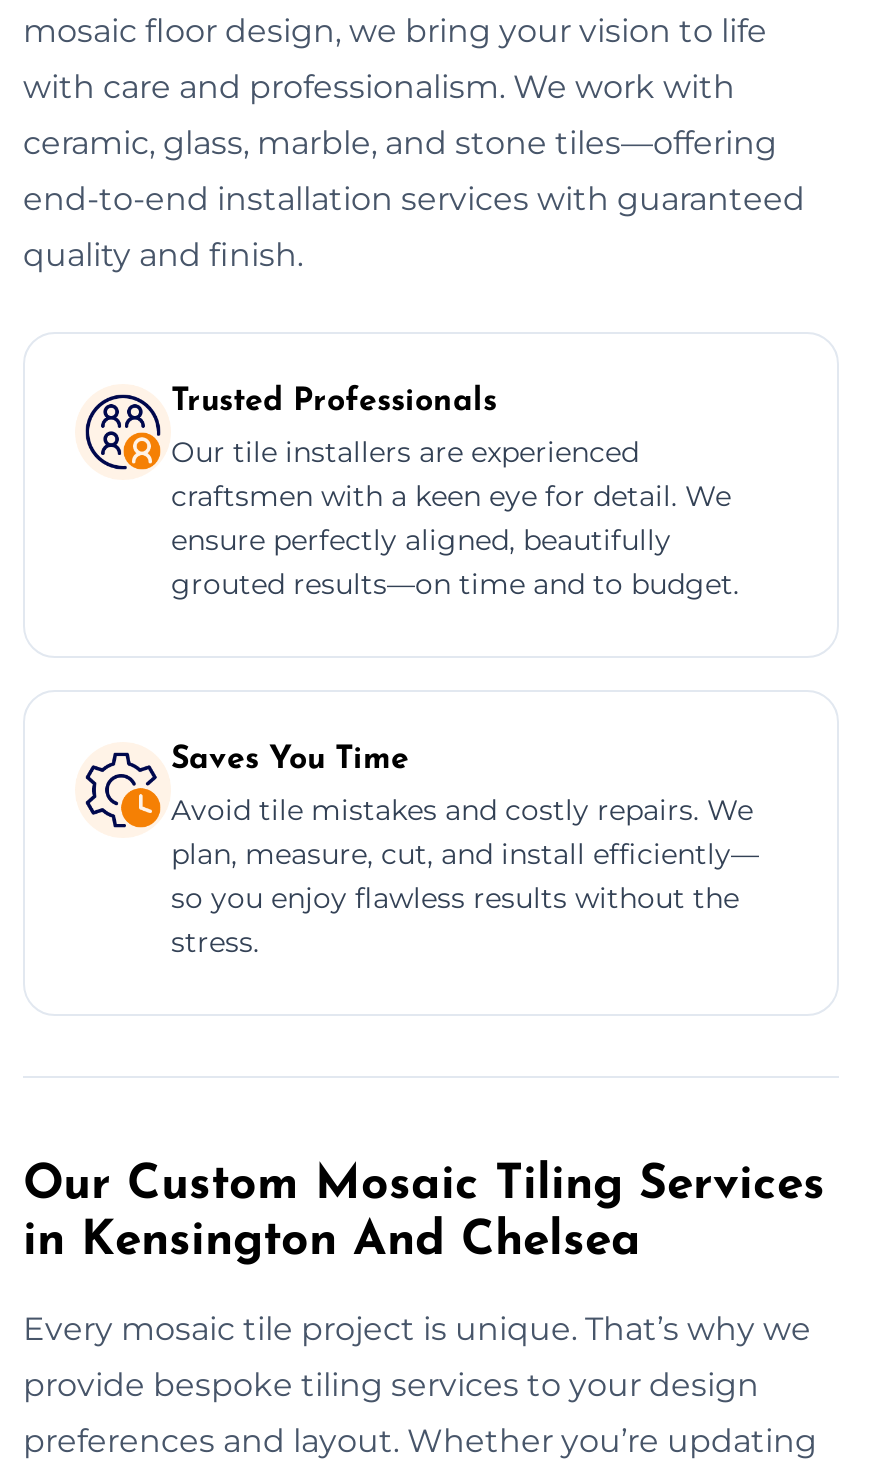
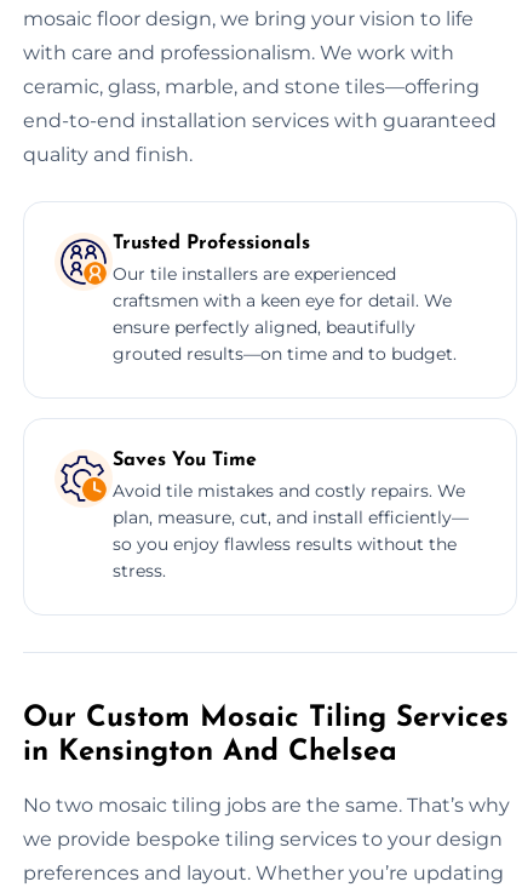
- Every mosaic tile project is unique. That’s why we
+ No two mosaic tiling jobs are the same. That’s why

- provide bespoke tiling services to your design
+ we provide bespoke tiling services to your design
